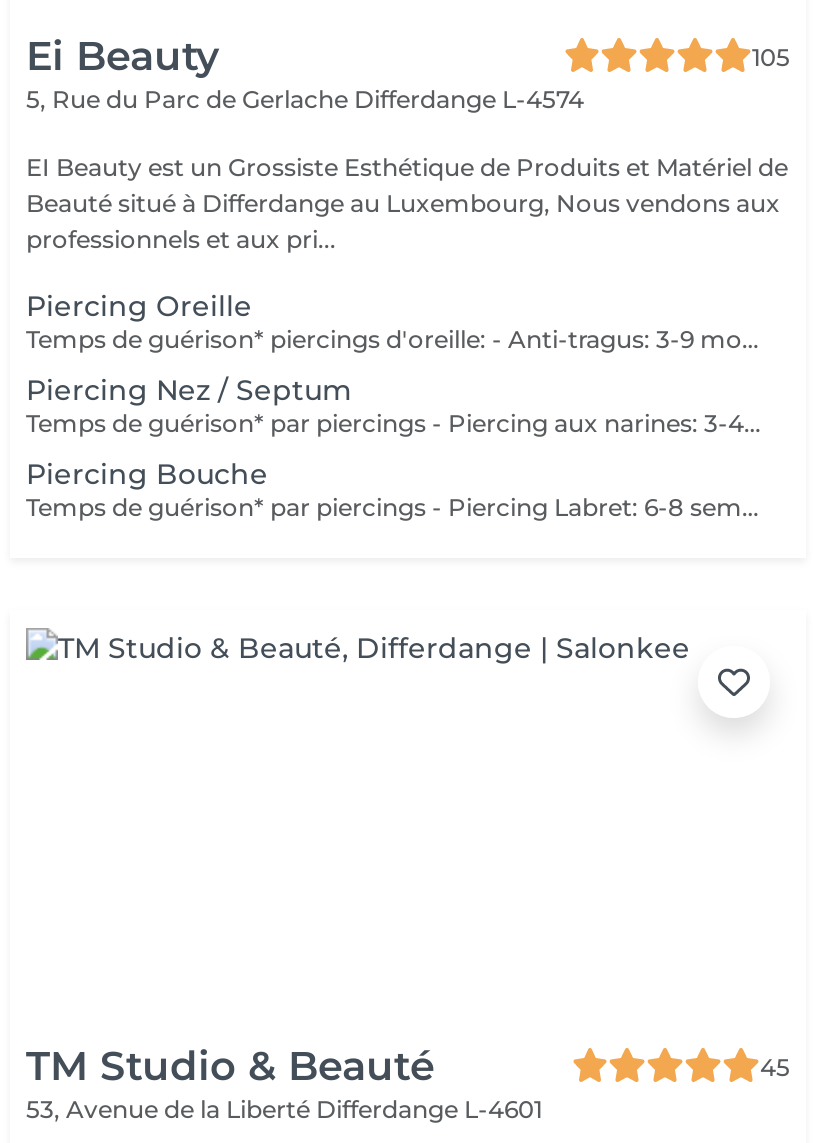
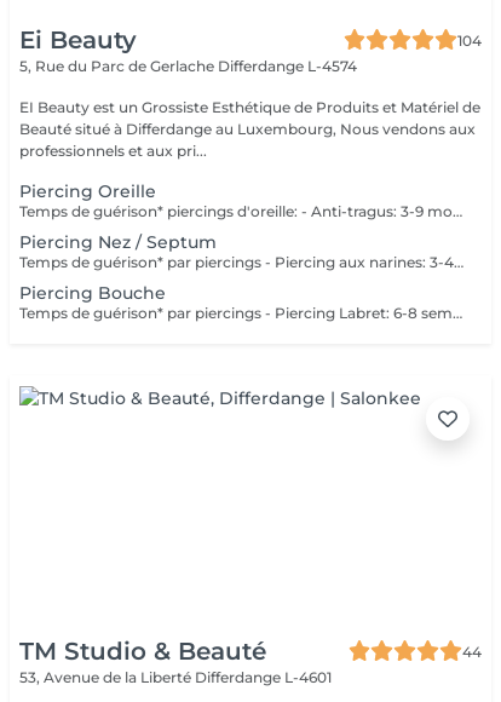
- 105
+ 104

- 45
+ 44
